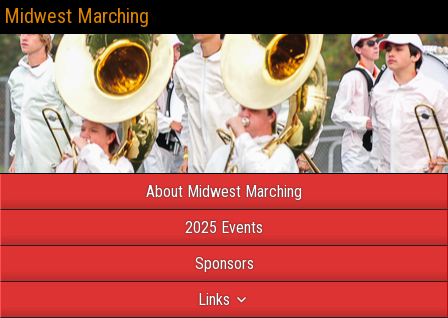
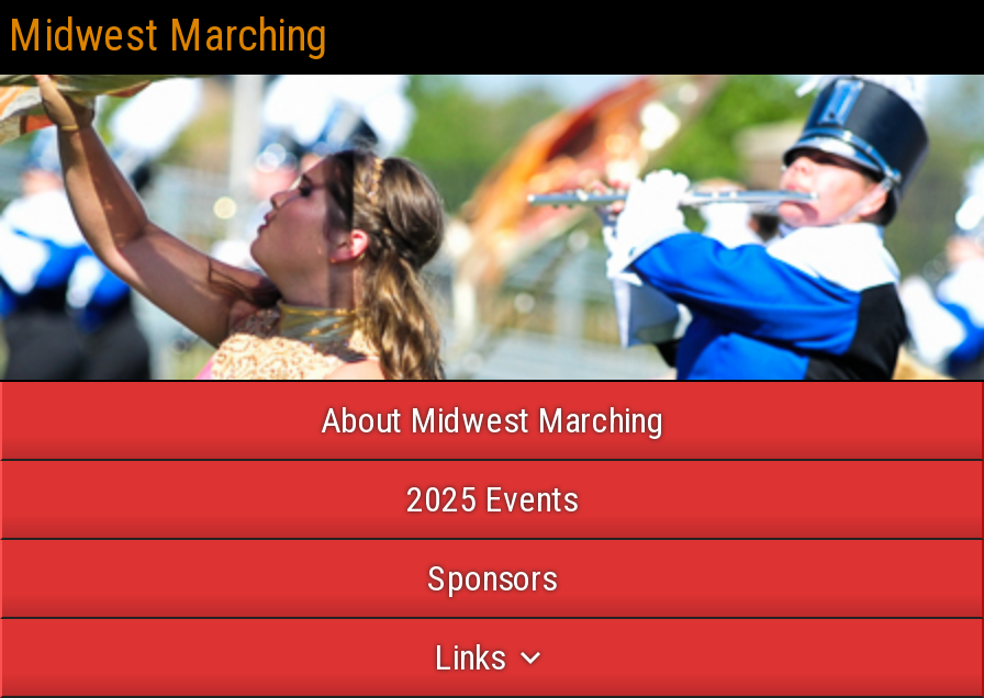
- [image]
+ [image]
